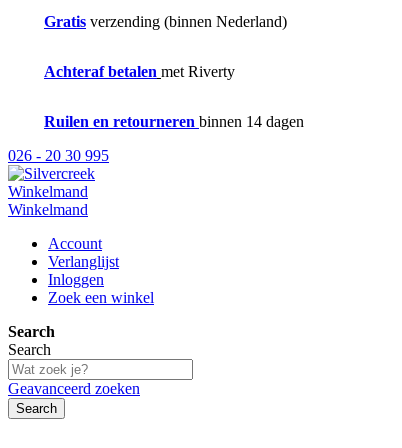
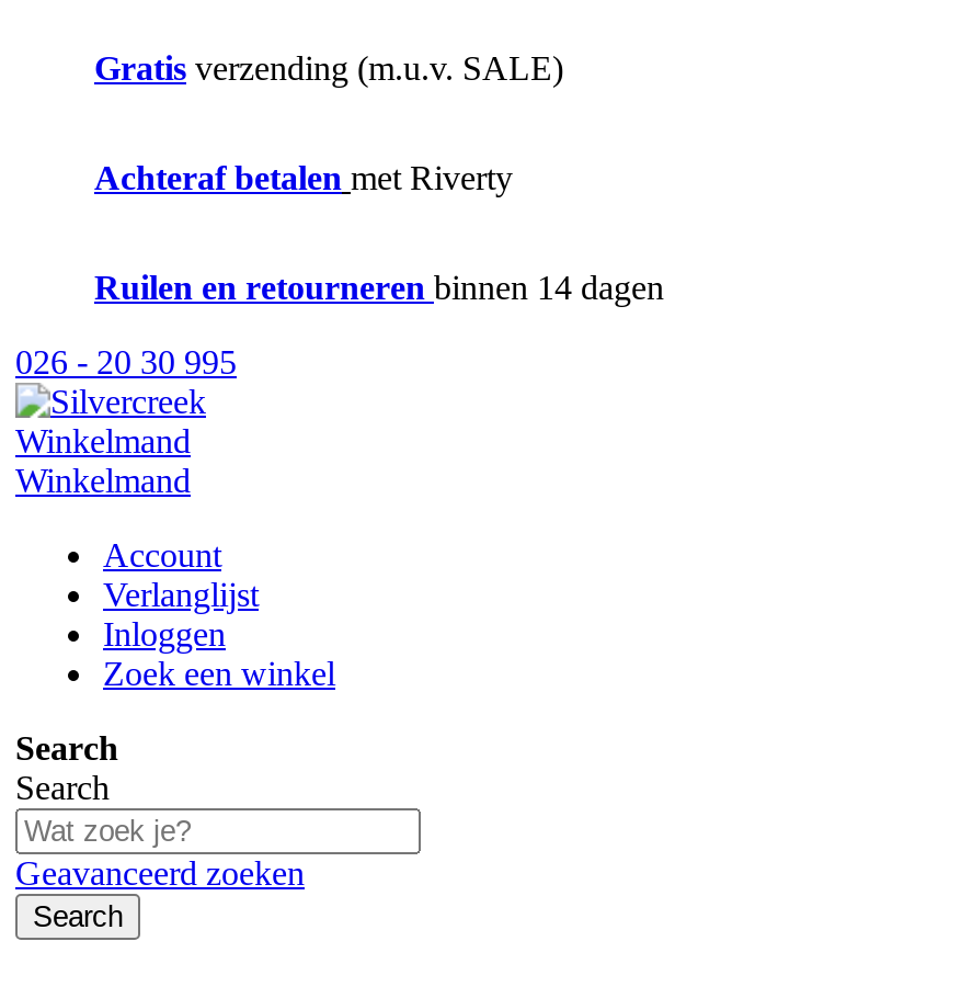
- Gratis verzending (binnen Nederland)
+ Gratis verzending (m.u.v. SALE)
